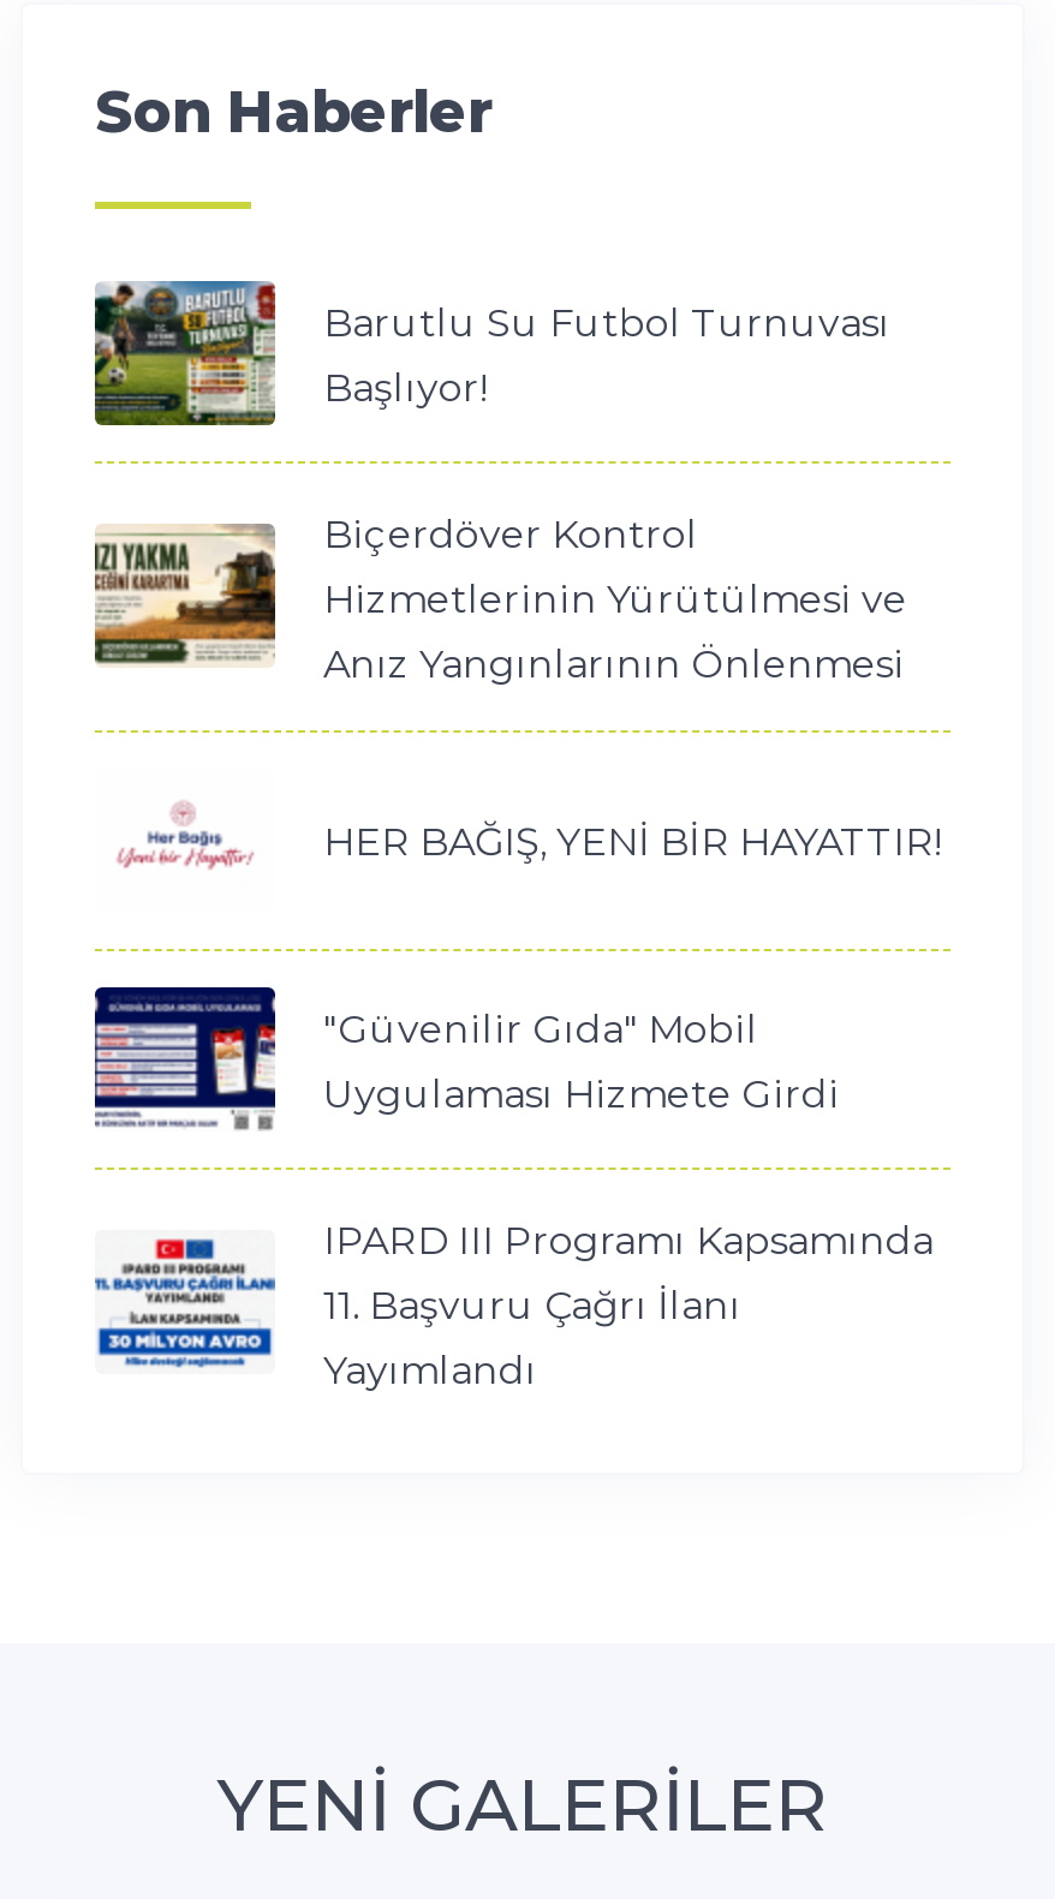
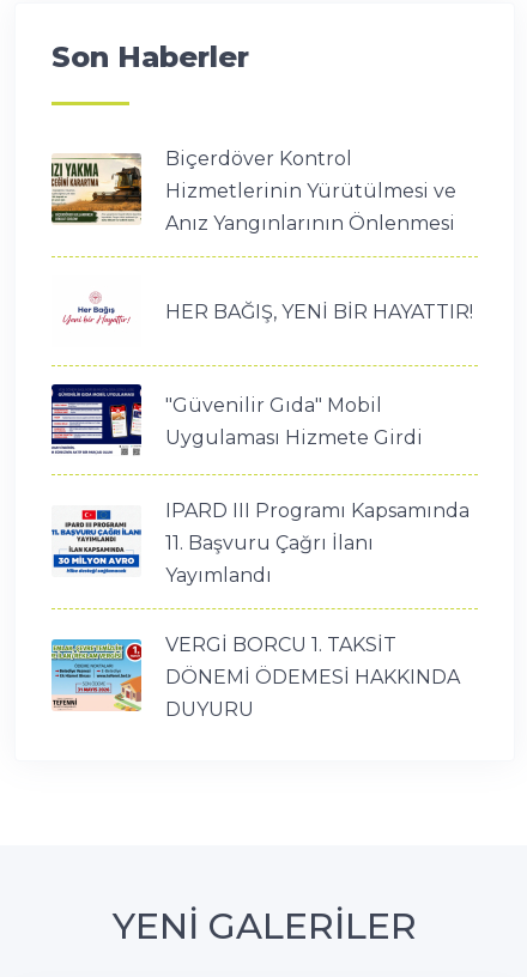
- [image]
- Barutlu Su Futbol Turnuvası
- Başlıyor!

moved up: [image] | Biçerdöver Kontrol | Hizmetlerinin Yürütülmesi ve | ... | IPARD III Programı Kapsamında | Yayımlandı

+ [image]
+ VERGİ BORCU 1. TAKSİT
+ DÖNEMİ ÖDEMESİ HAKKINDA
+ DUYURU
